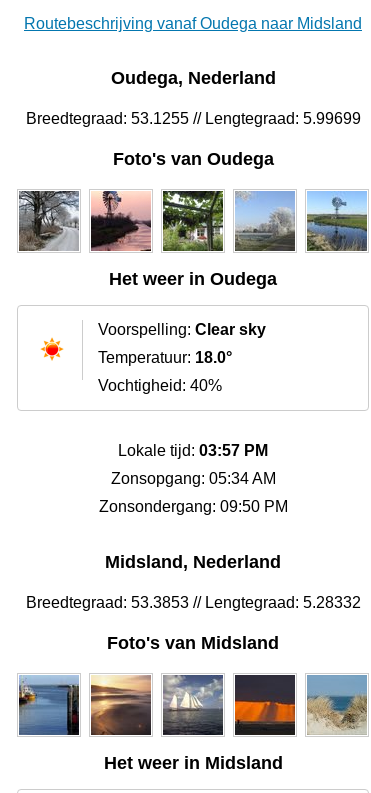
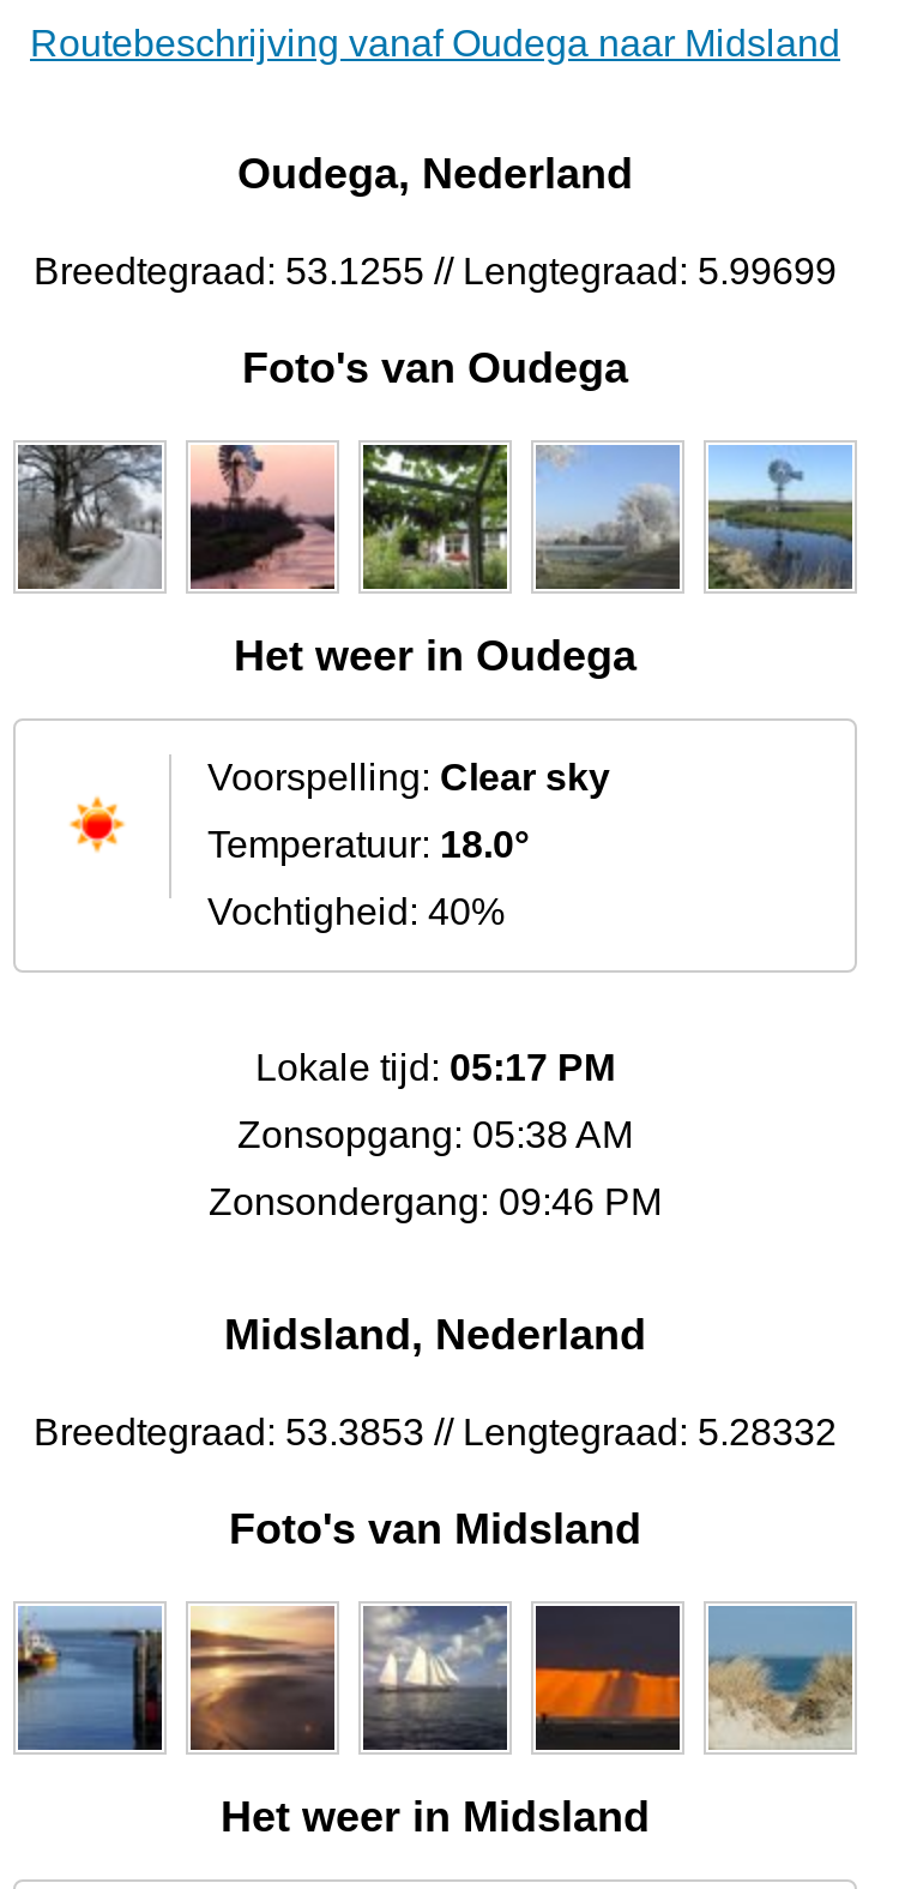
- Lokale tijd: 03:57 PM
+ Lokale tijd: 05:17 PM

- Zonsopgang: 05:34 AM
+ Zonsopgang: 05:38 AM

- Zonsondergang: 09:50 PM
+ Zonsondergang: 09:46 PM
